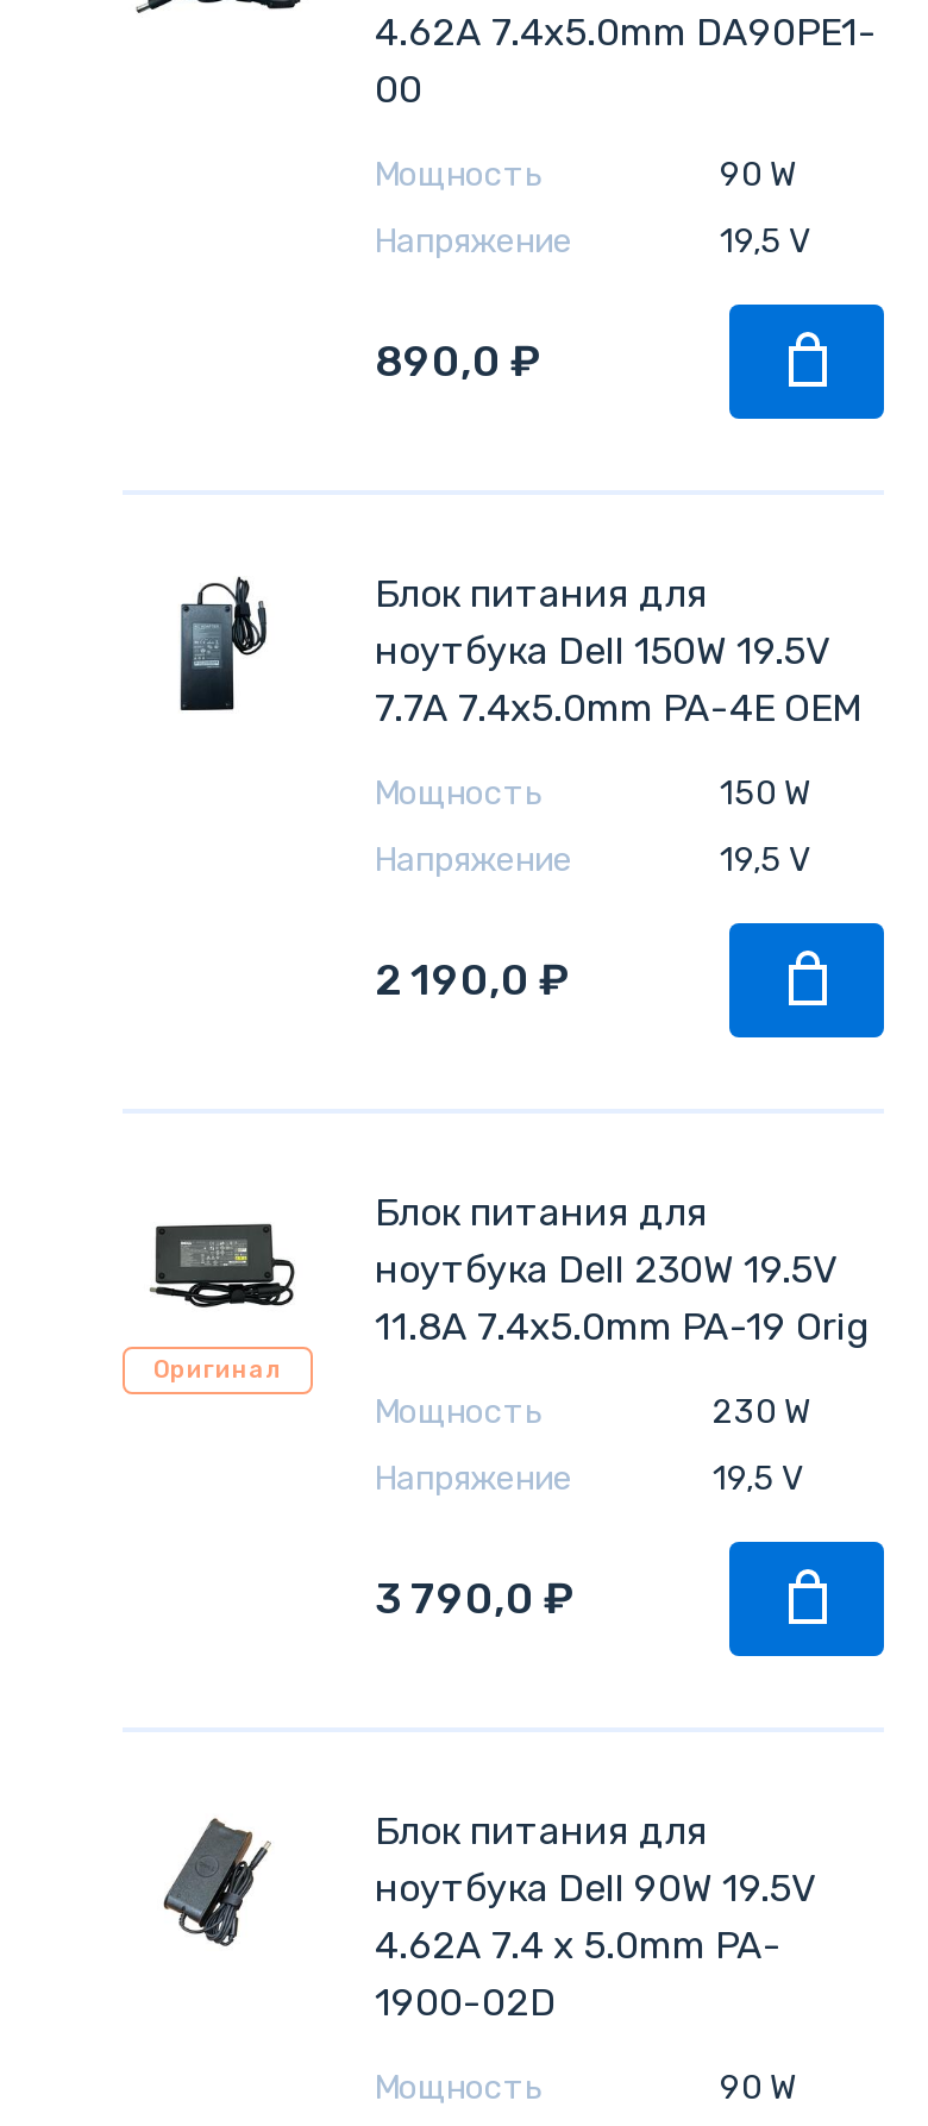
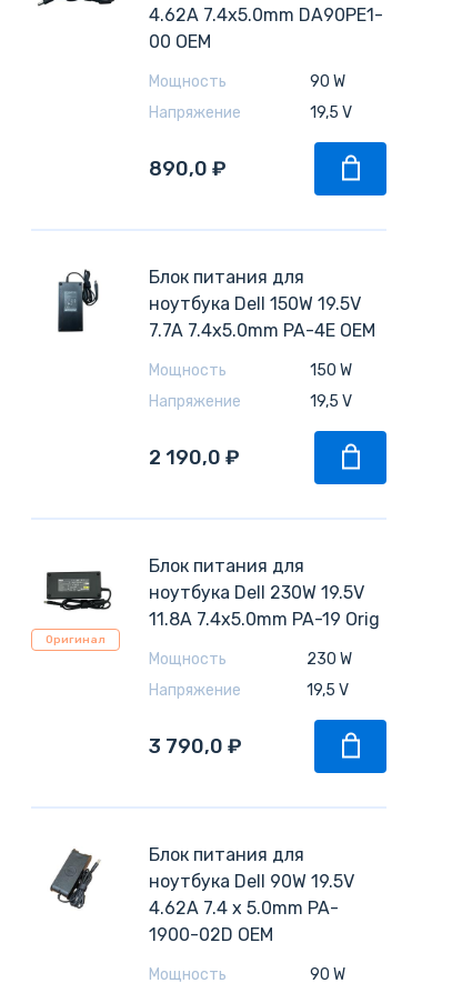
- 00
+ 00 OEM

- 1900-02D
+ 1900-02D OEM
